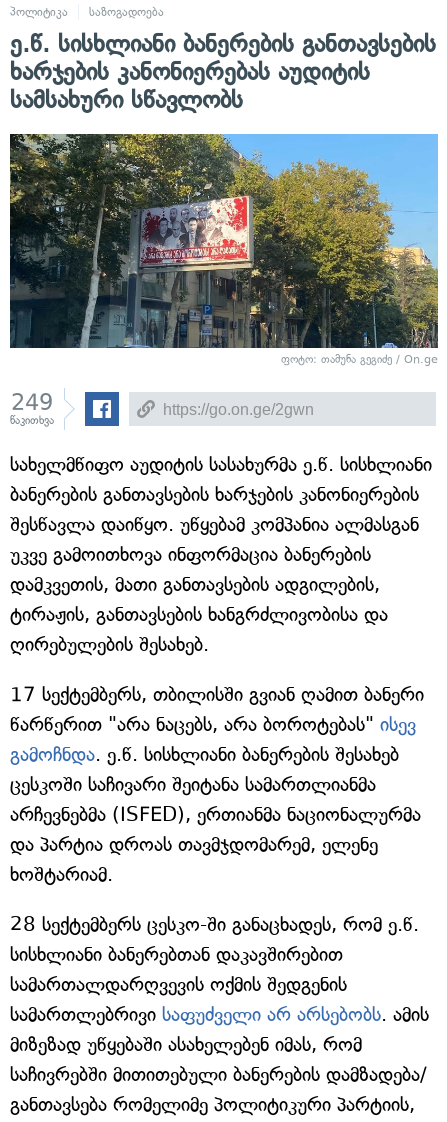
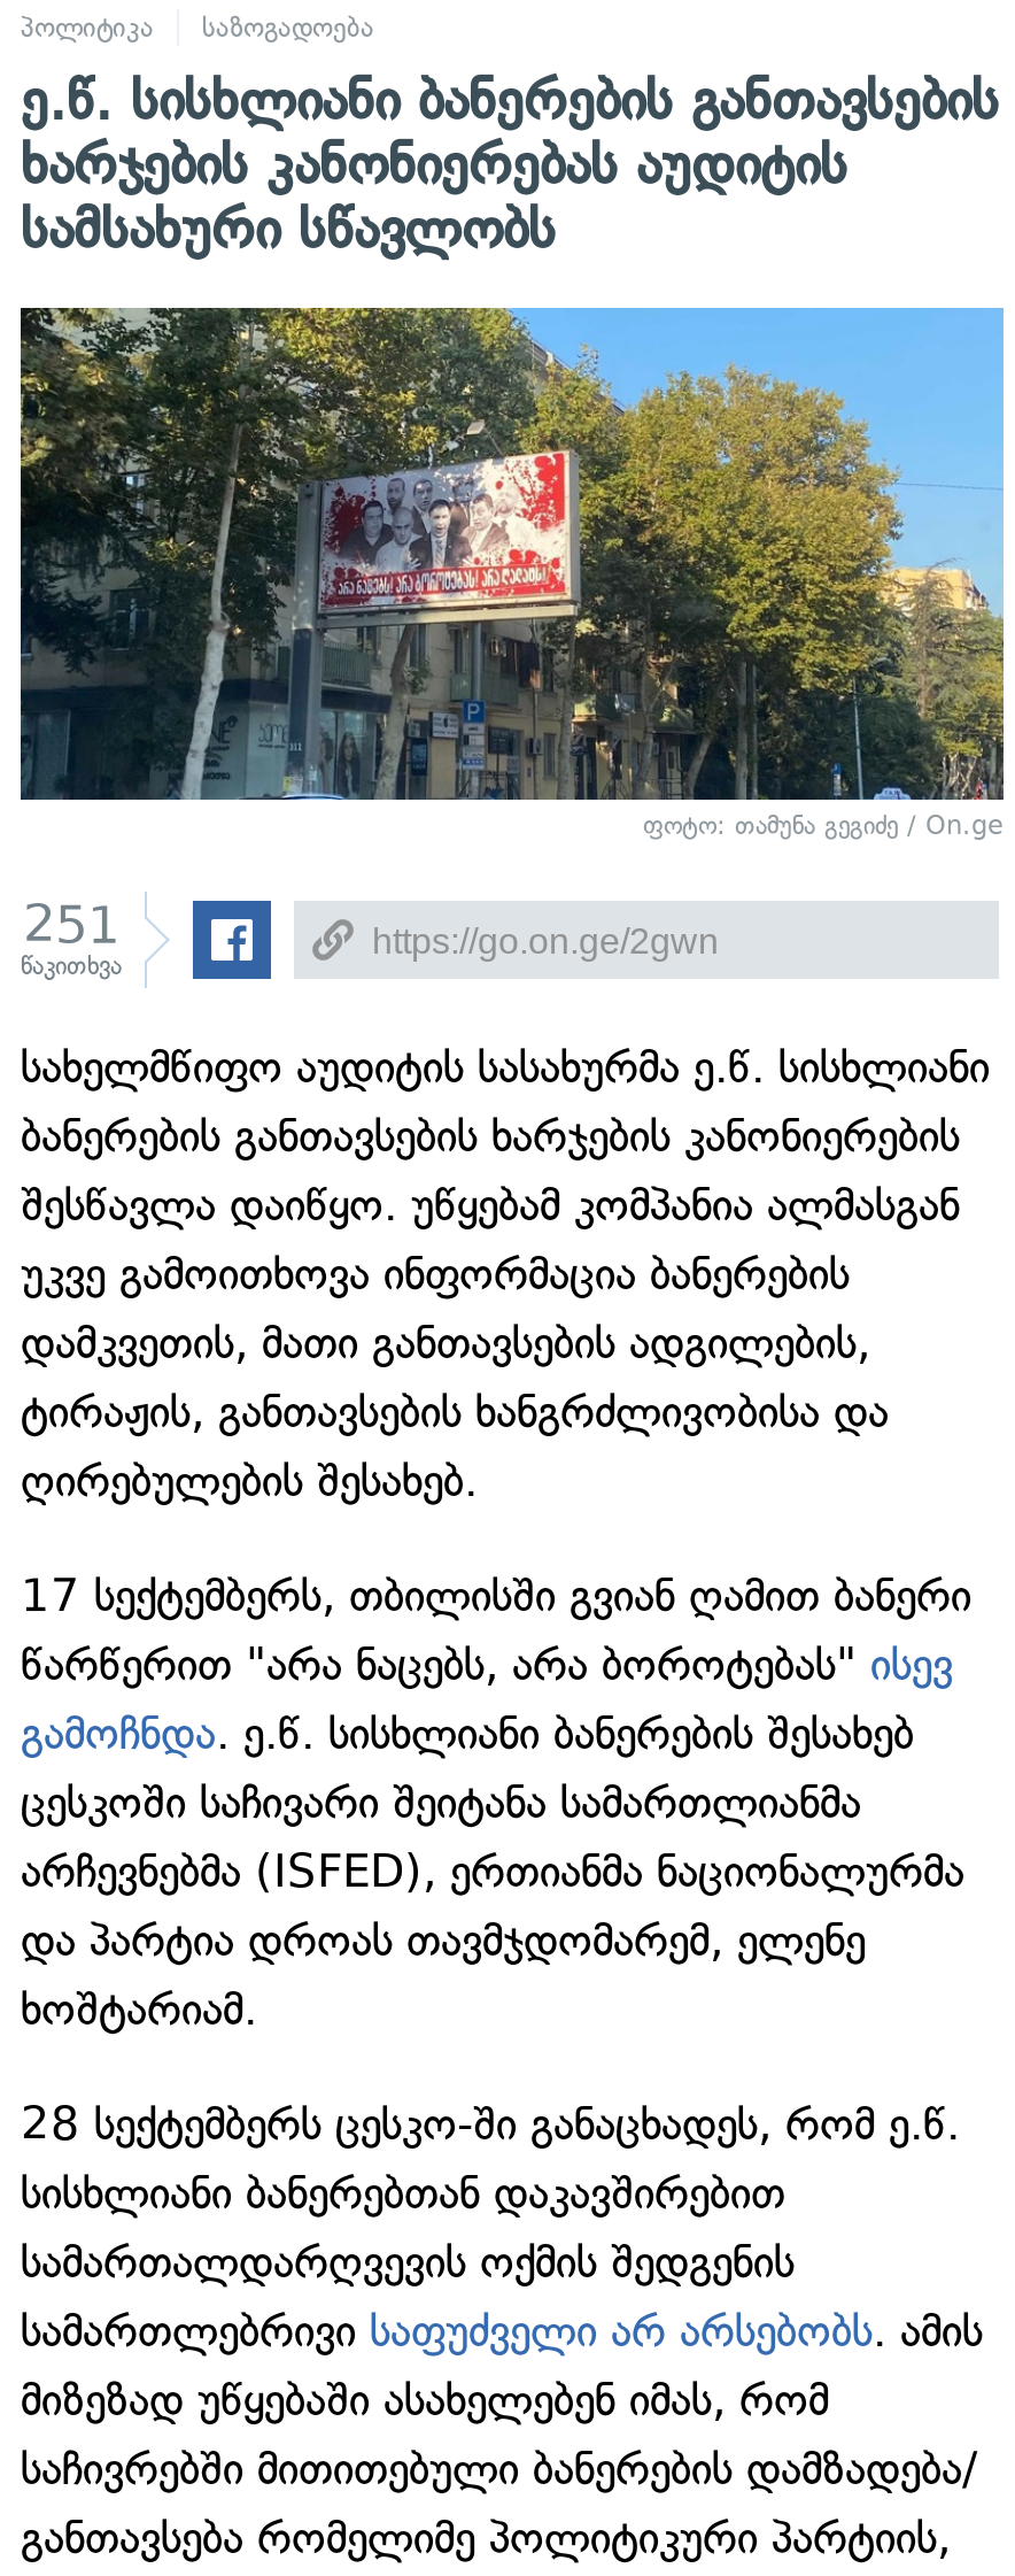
- 249
+ 251
